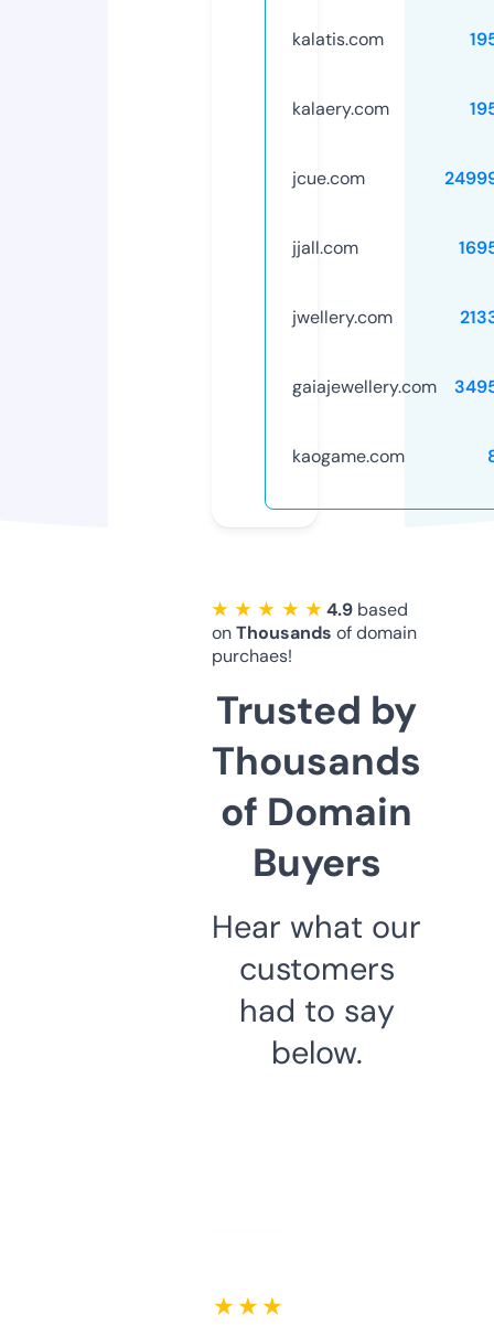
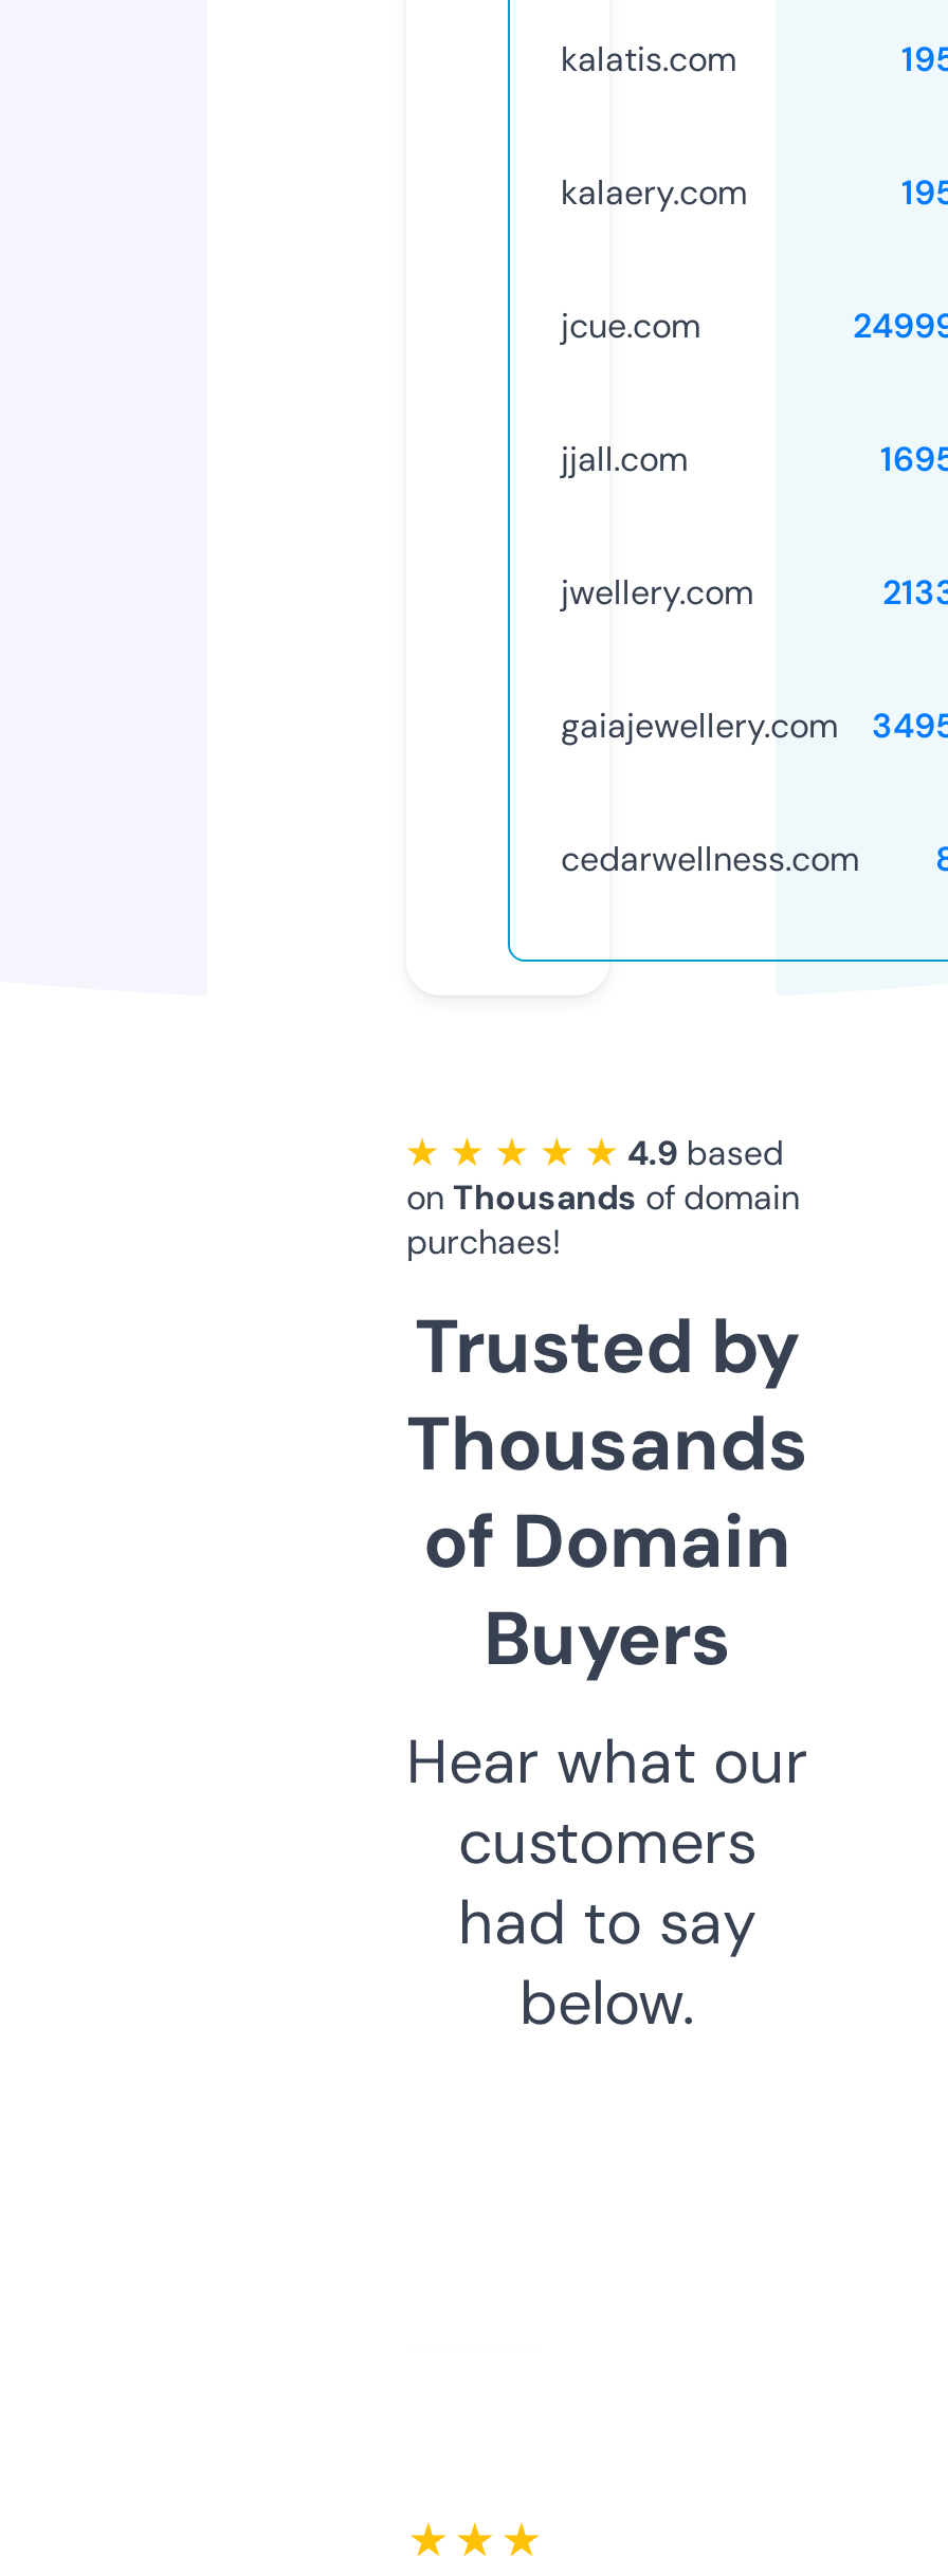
- kaogame.com
+ cedarwellness.com
